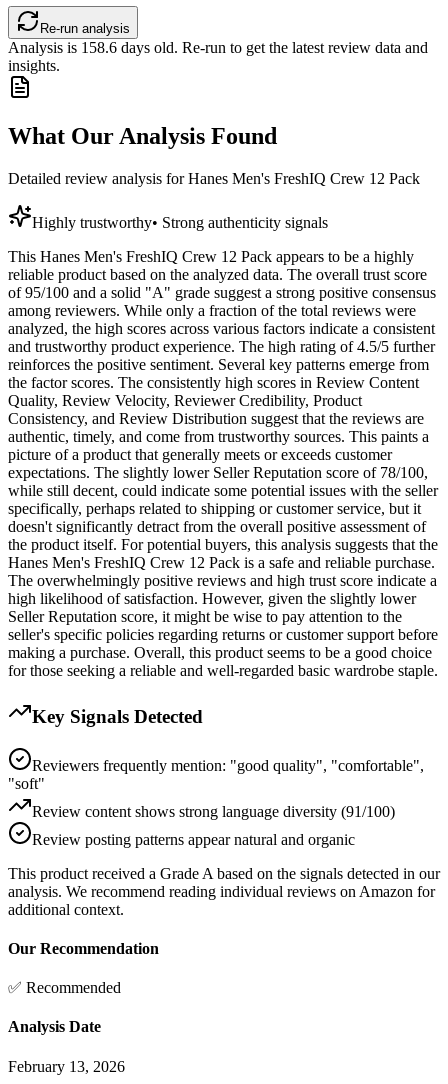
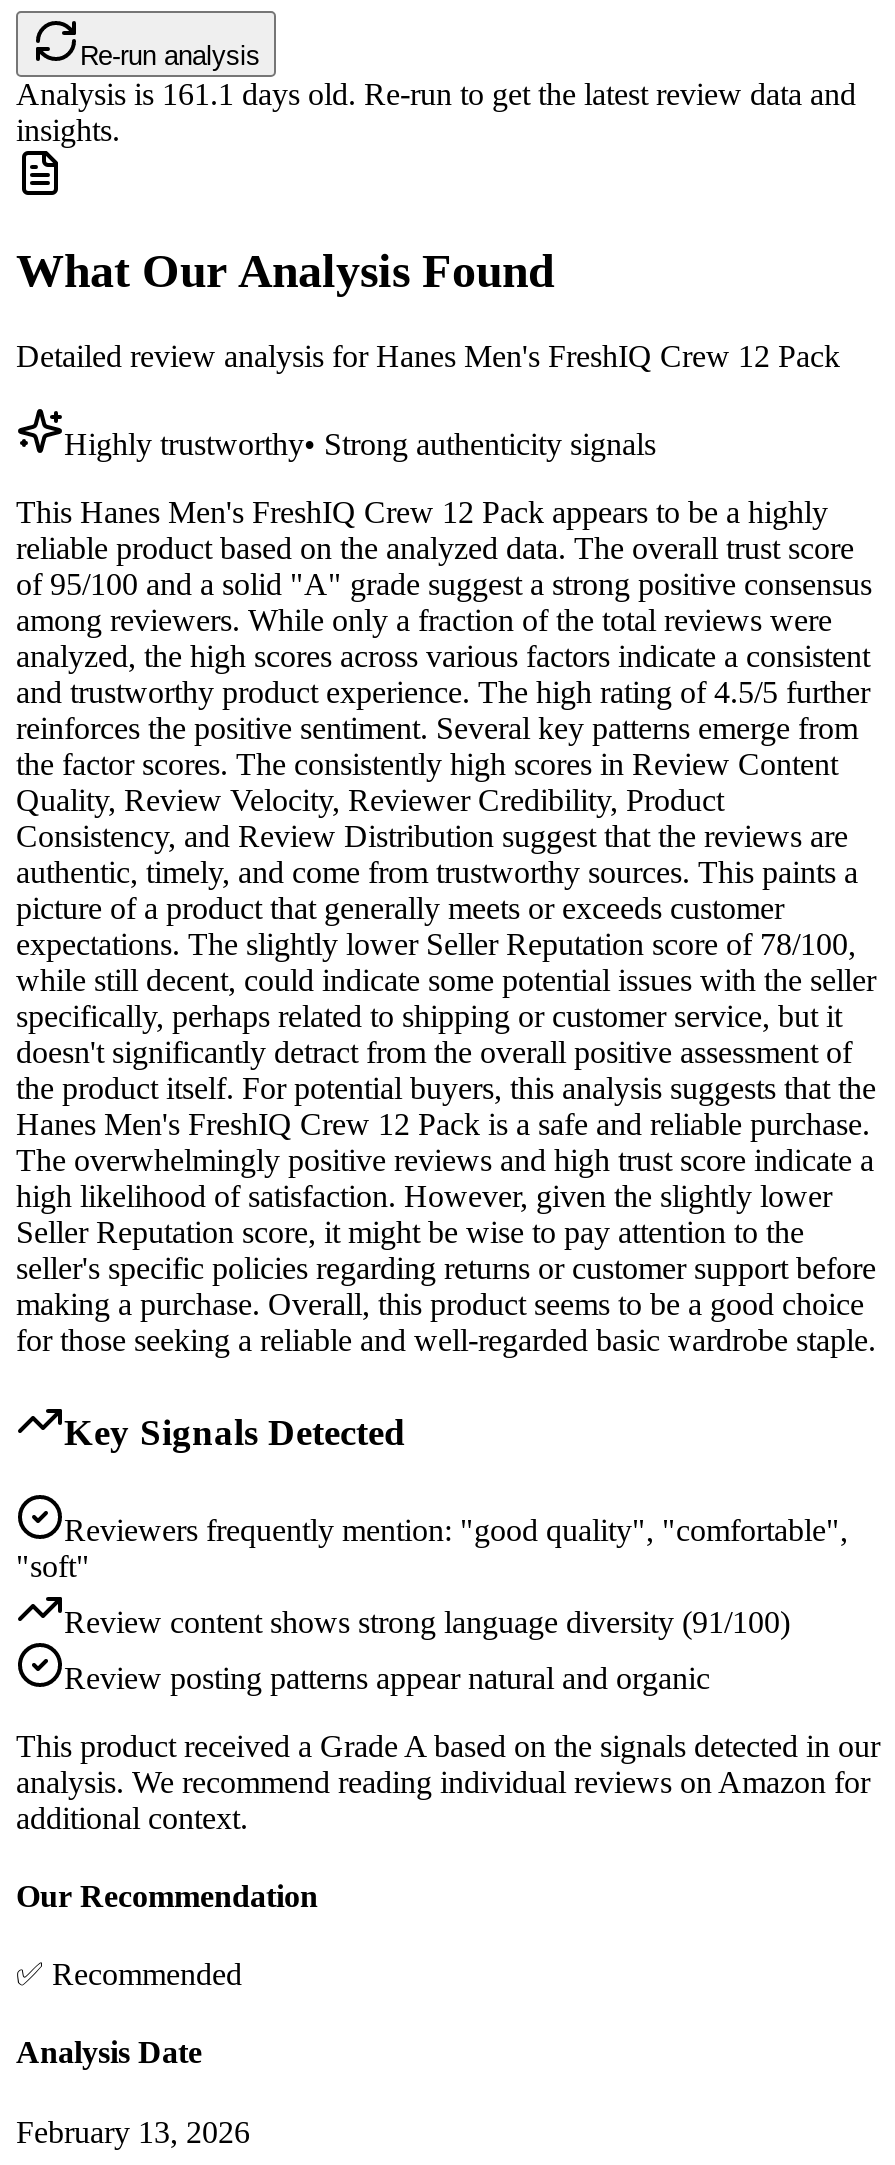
- Analysis is158.6days old. Re-run to get the latest review data and
+ Analysis is161.1days old. Re-run to get the latest review data and
